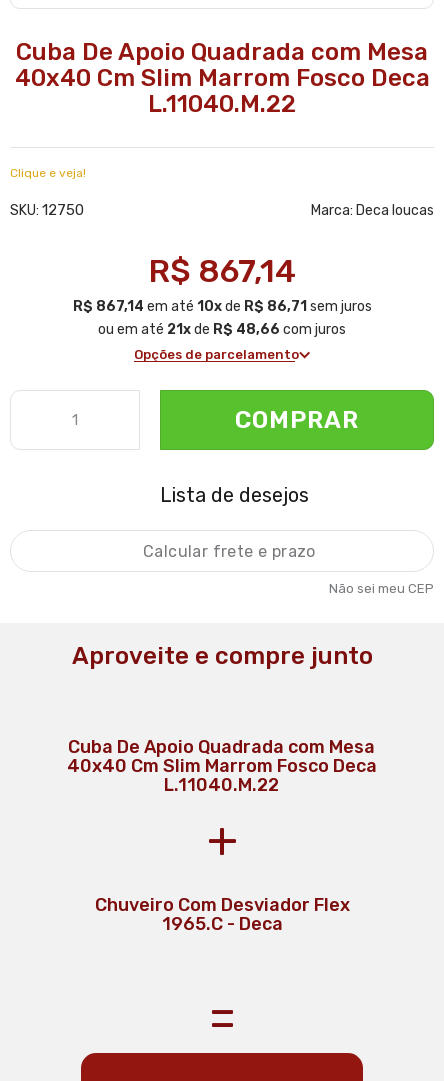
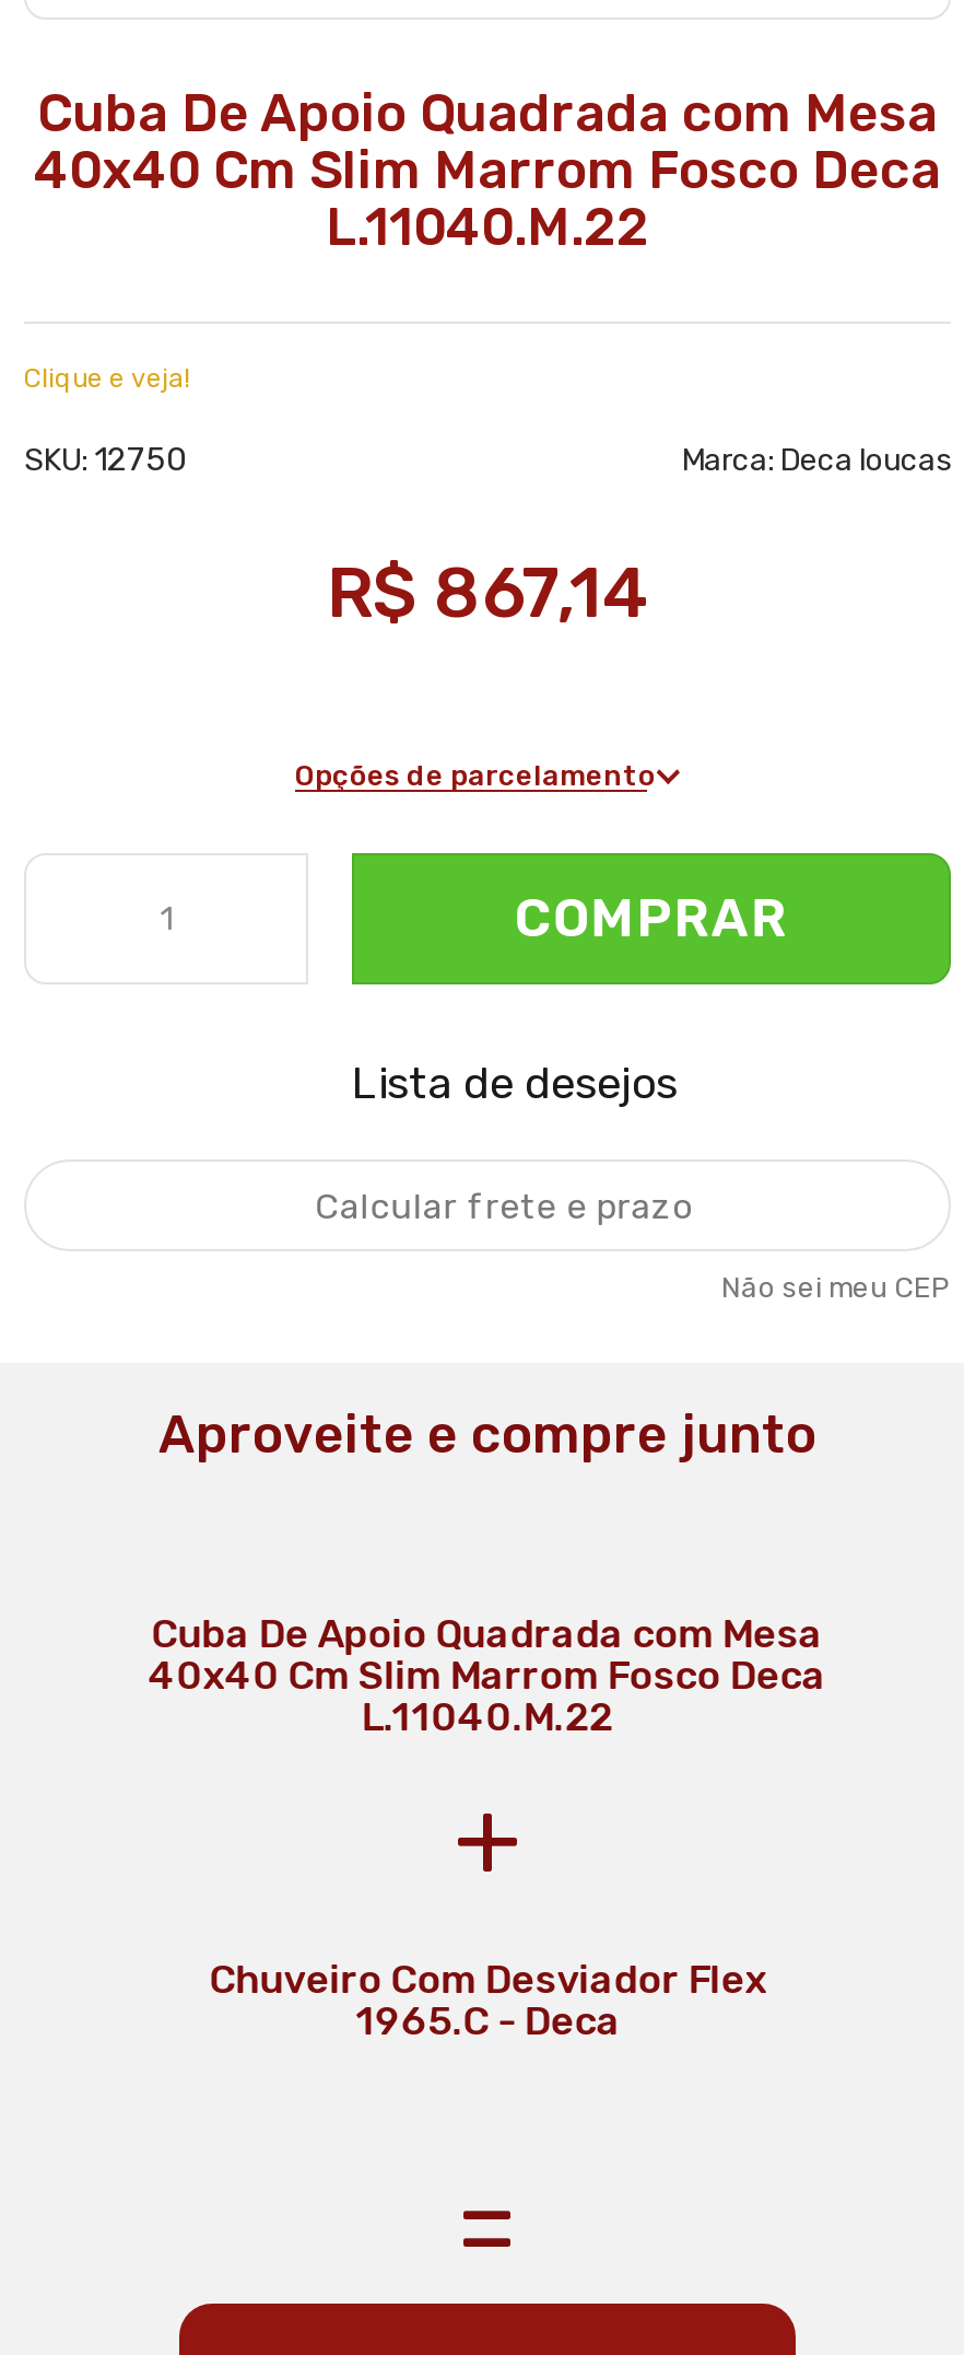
- R$ 867,14 em até 10x de R$ 86,71 sem juros
- ou em até 21x de R$ 48,66 com juros
